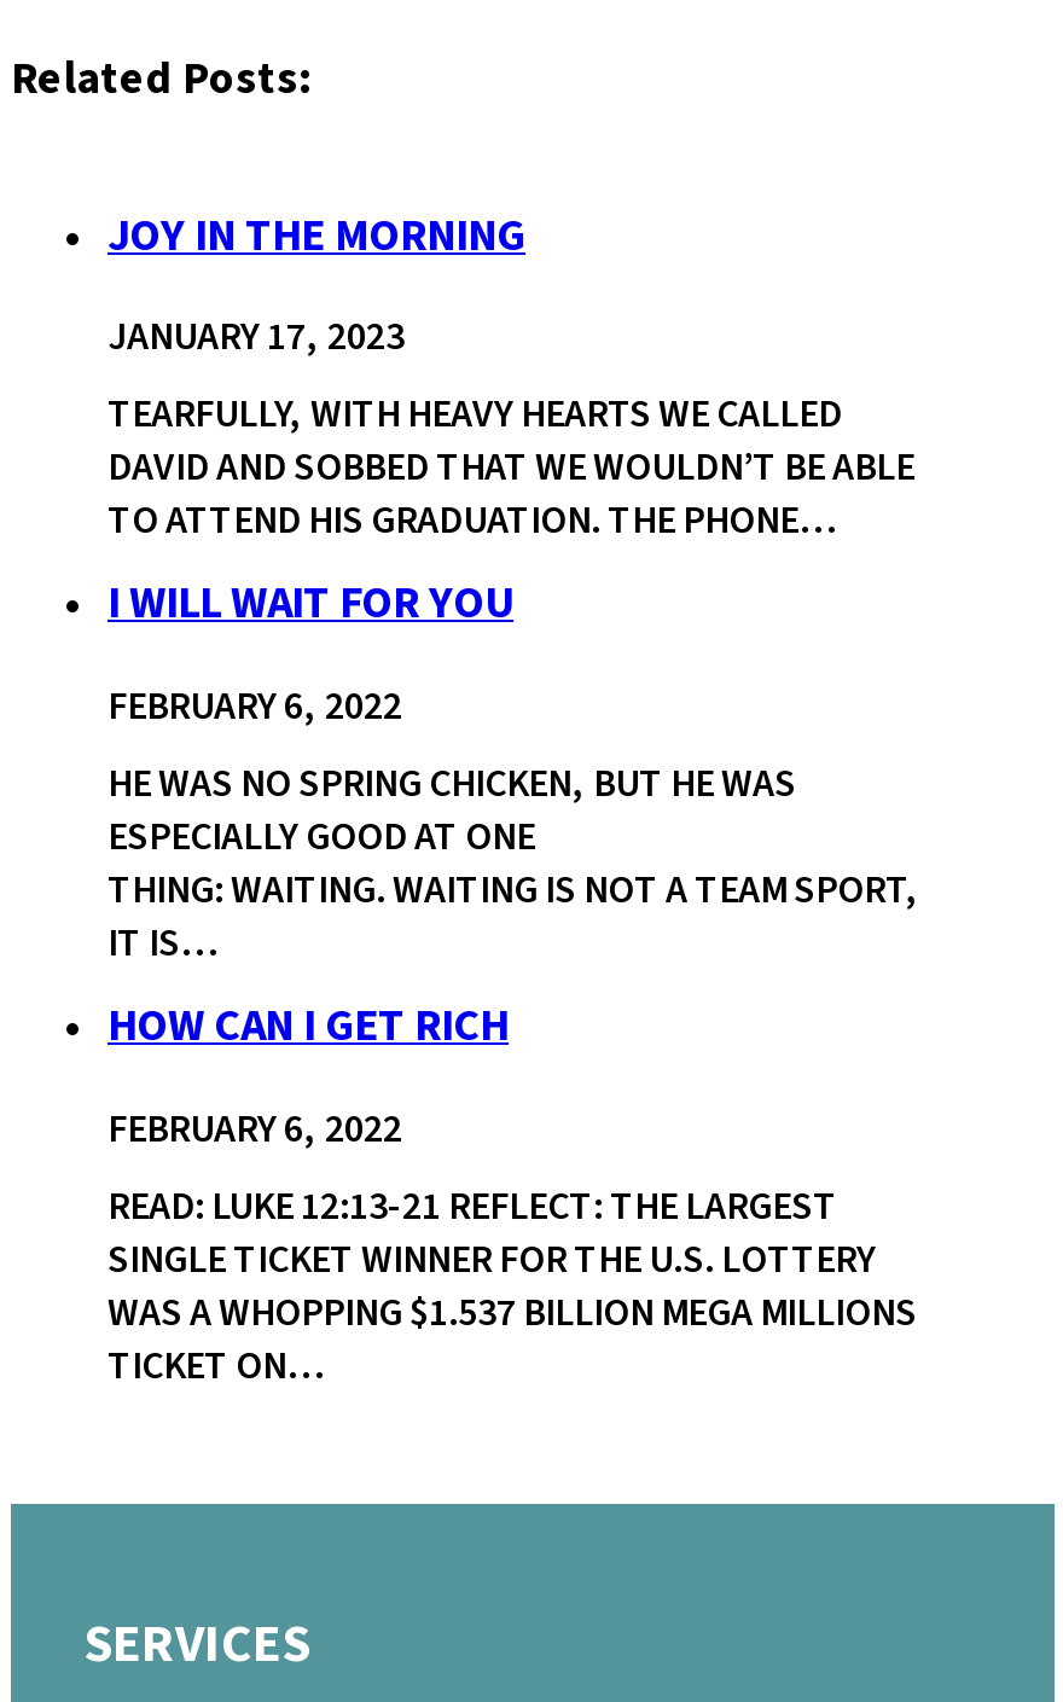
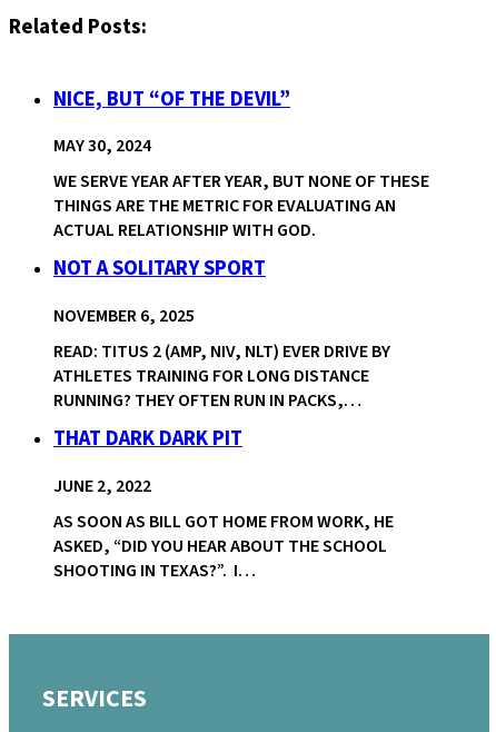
- JOY IN THE MORNING
+ NICE, BUT “OF THE DEVIL”

- JANUARY 17, 2023
+ MAY 30, 2024

- TEARFULLY, WITH HEAVY HEARTS WE CALLED
- DAVID AND SOBBED THAT WE WOULDN’T BE ABLE
- TO ATTEND HIS GRADUATION. THE PHONE…
- I WILL WAIT FOR YOU
+ WE SERVE YEAR AFTER YEAR, BUT NONE OF THESE
+ THINGS ARE THE METRIC FOR EVALUATING AN
+ ACTUAL RELATIONSHIP WITH GOD.
+ NOT A SOLITARY SPORT

- FEBRUARY 6, 2022
+ NOVEMBER 6, 2025

- HE WAS NO SPRING CHICKEN, BUT HE WAS
- ESPECIALLY GOOD AT ONE
- THING: WAITING. WAITING IS NOT A TEAM SPORT,
- IT IS…
- HOW CAN I GET RICH
+ READ: TITUS 2 (AMP, NIV, NLT) EVER DRIVE BY
+ ATHLETES TRAINING FOR LONG DISTANCE
+ RUNNING? THEY OFTEN RUN IN PACKS,…
+ THAT DARK DARK PIT

- FEBRUARY 6, 2022
+ JUNE 2, 2022

- READ: LUKE 12:13-21 REFLECT: THE LARGEST
- SINGLE TICKET WINNER FOR THE U.S. LOTTERY
- WAS A WHOPPING $1.537 BILLION MEGA MILLIONS
- TICKET ON…
+ AS SOON AS BILL GOT HOME FROM WORK, HE
+ ASKED, “DID YOU HEAR ABOUT THE SCHOOL
+ SHOOTING IN TEXAS?”. I…
